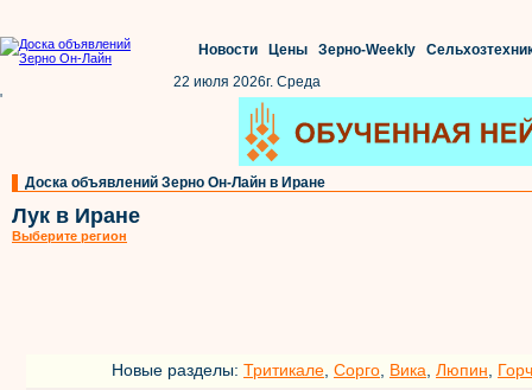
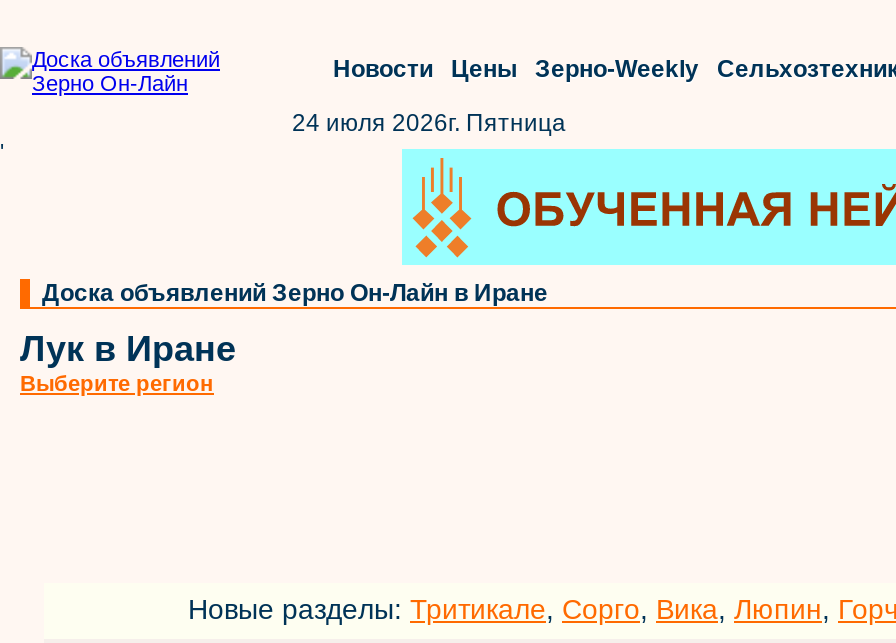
- 22 июля 2026г. Среда
+ 24 июля 2026г. Пятница
